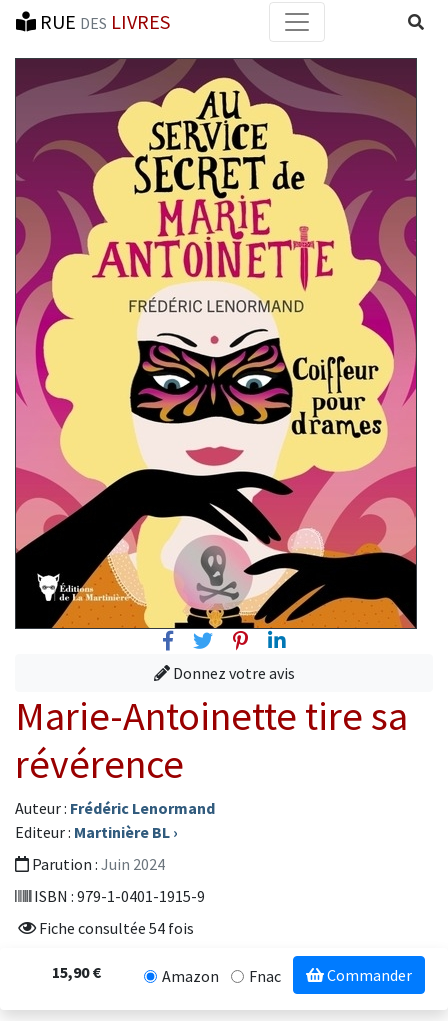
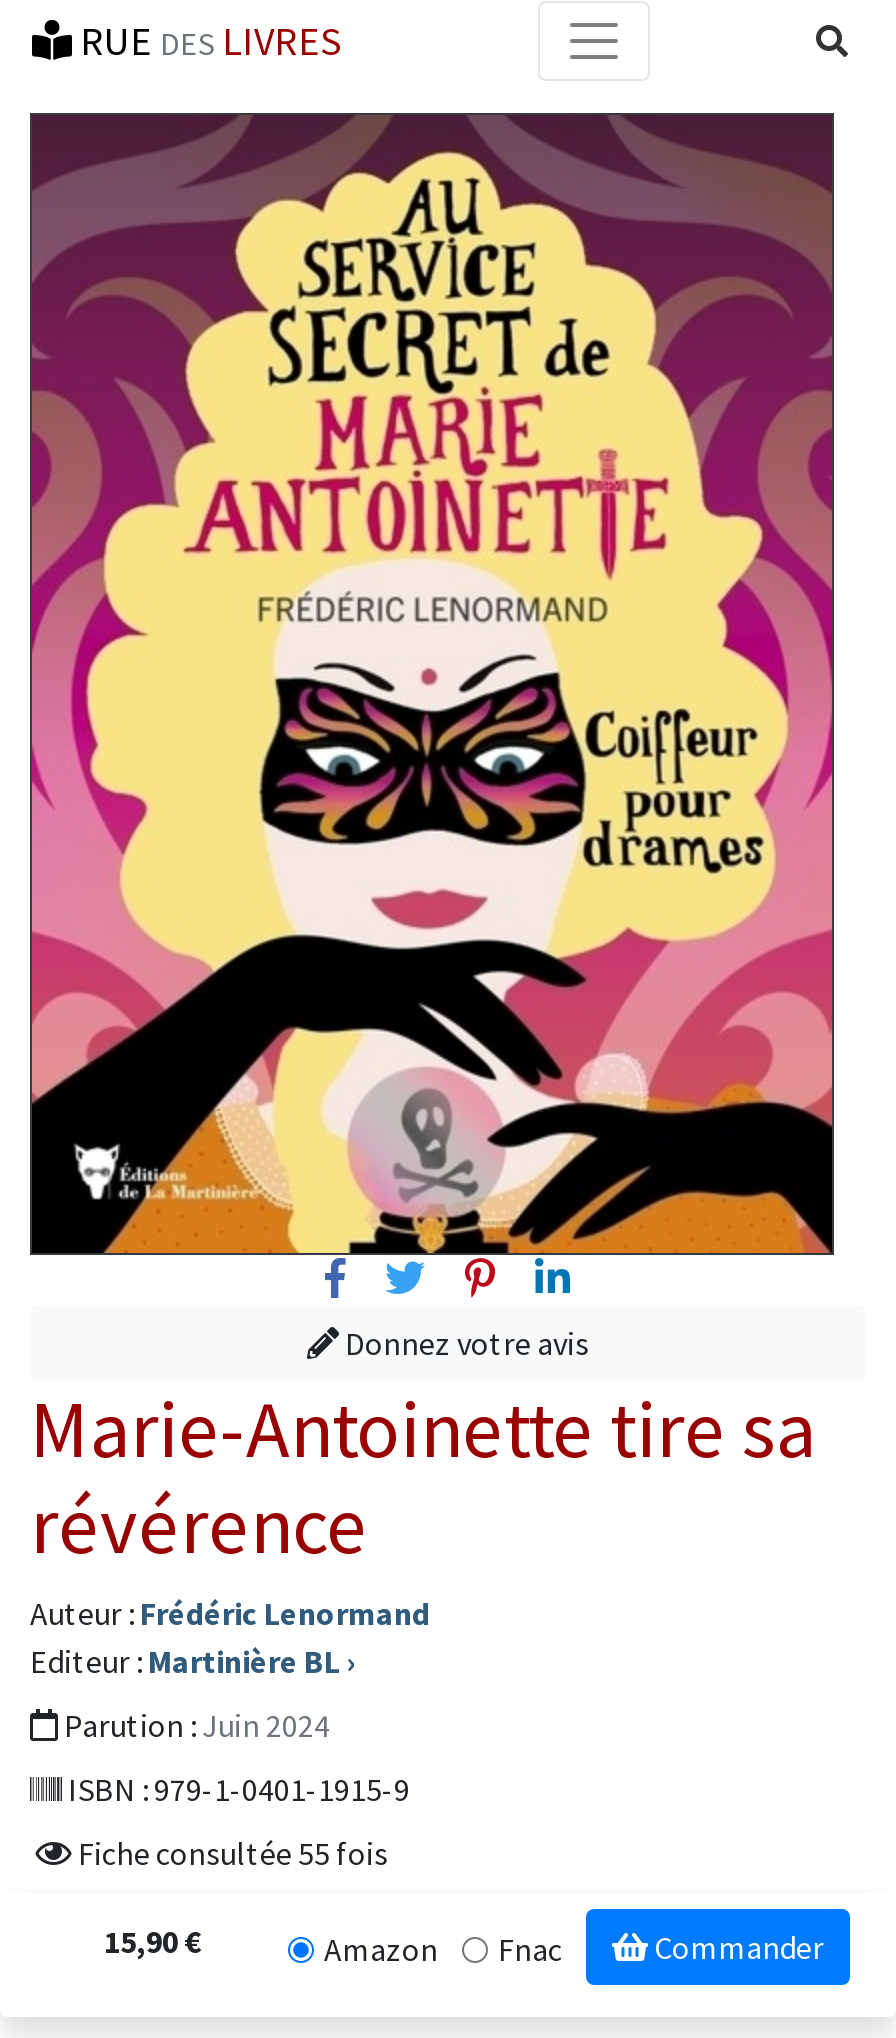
- Fiche consultée 54 fois
+ Fiche consultée 55 fois
